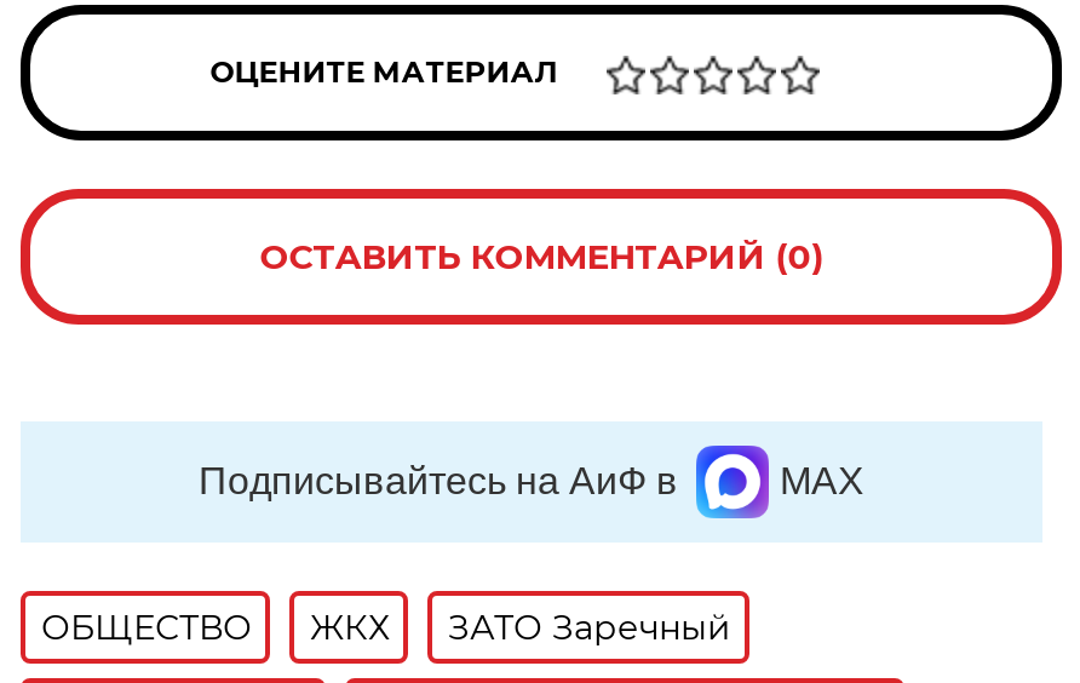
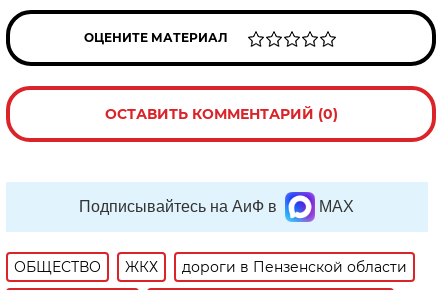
- ЗАТО Заречный
+ дороги в Пензенской области
